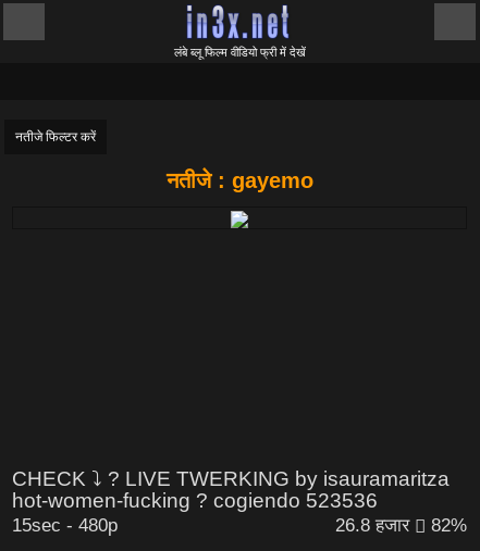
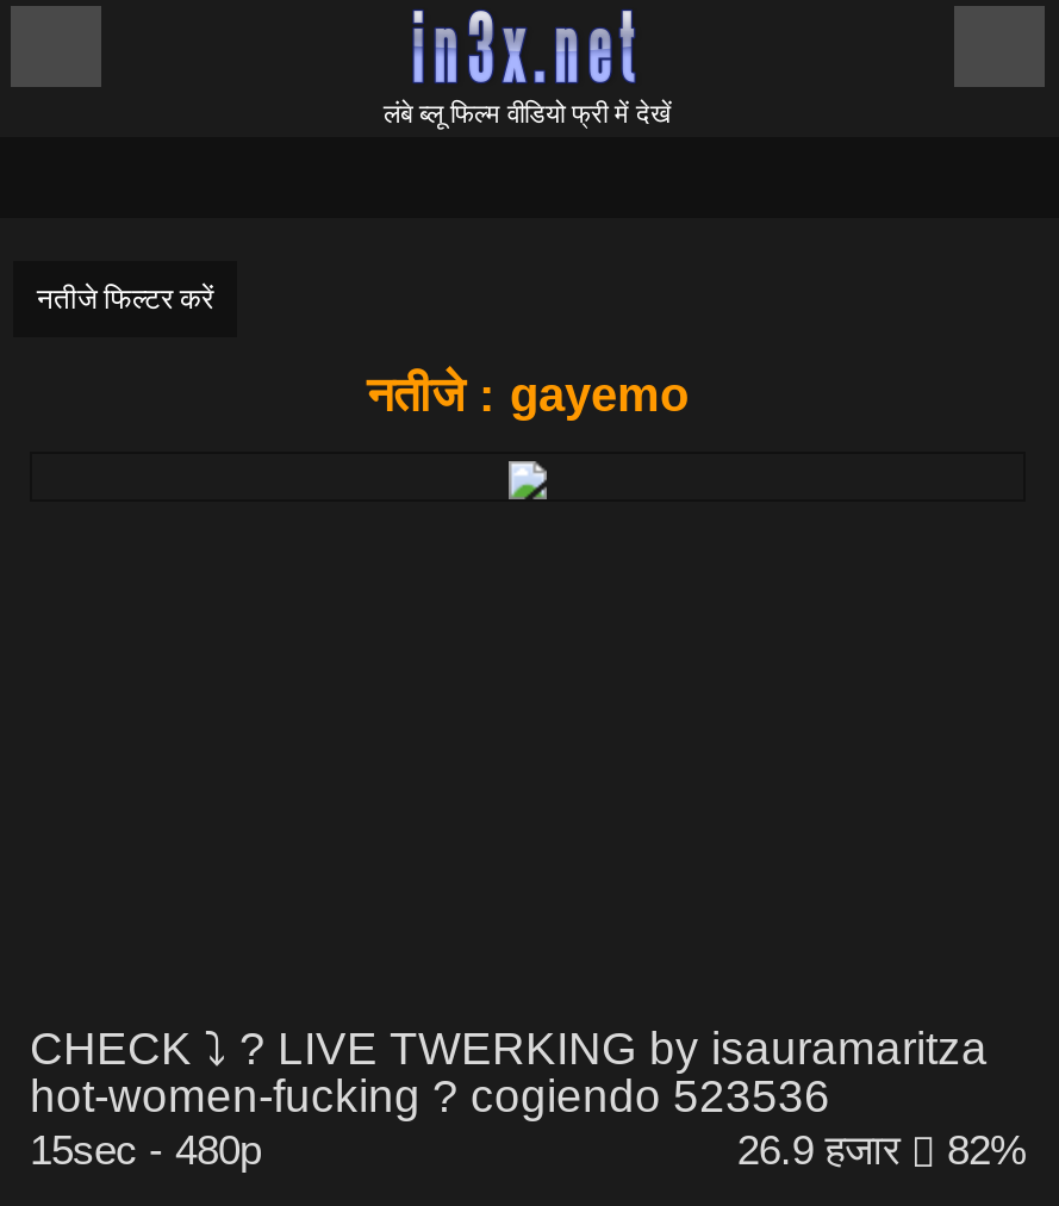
- 26.8 हजार 82%
+ 26.9 हजार 82%
